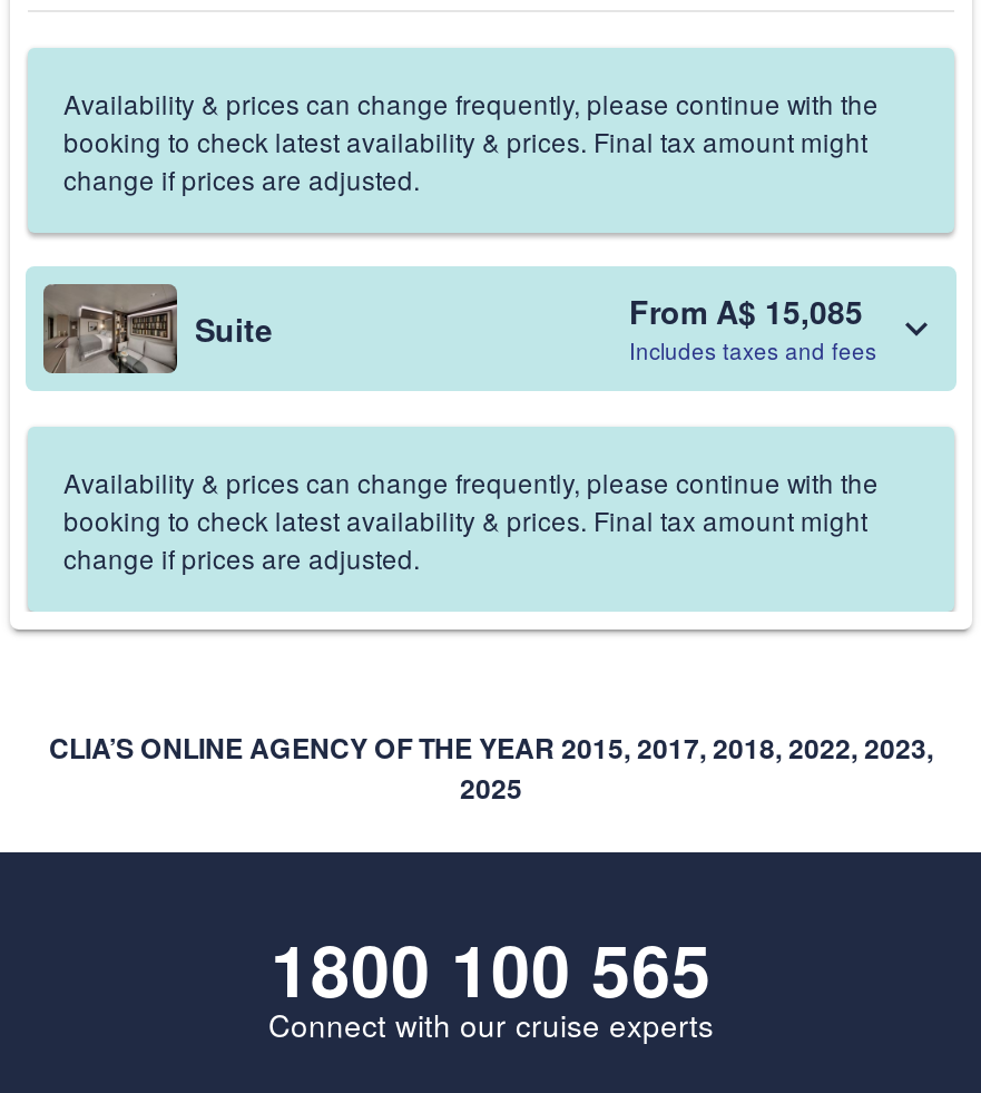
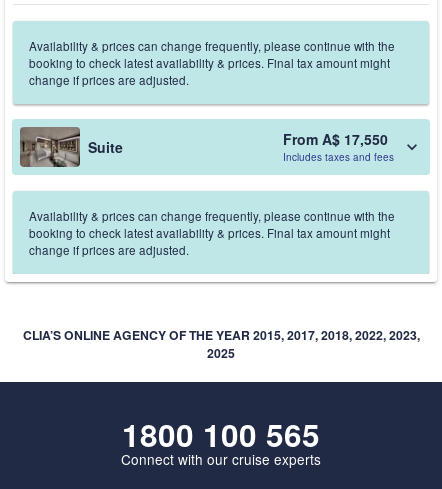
- From A$ 15,085
+ From A$ 17,550
